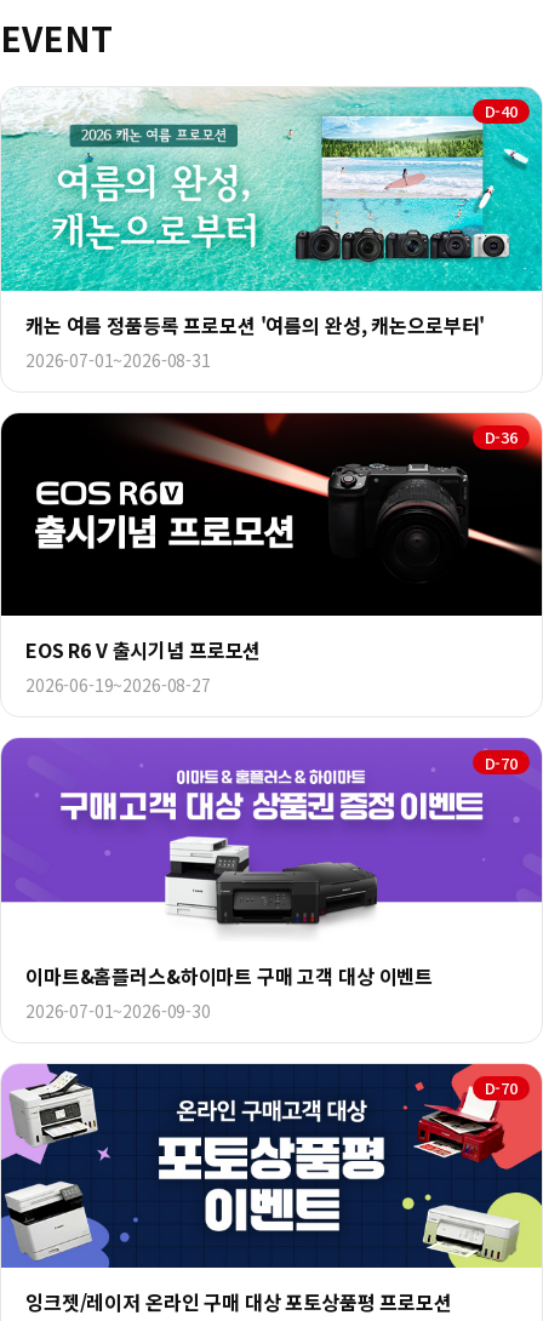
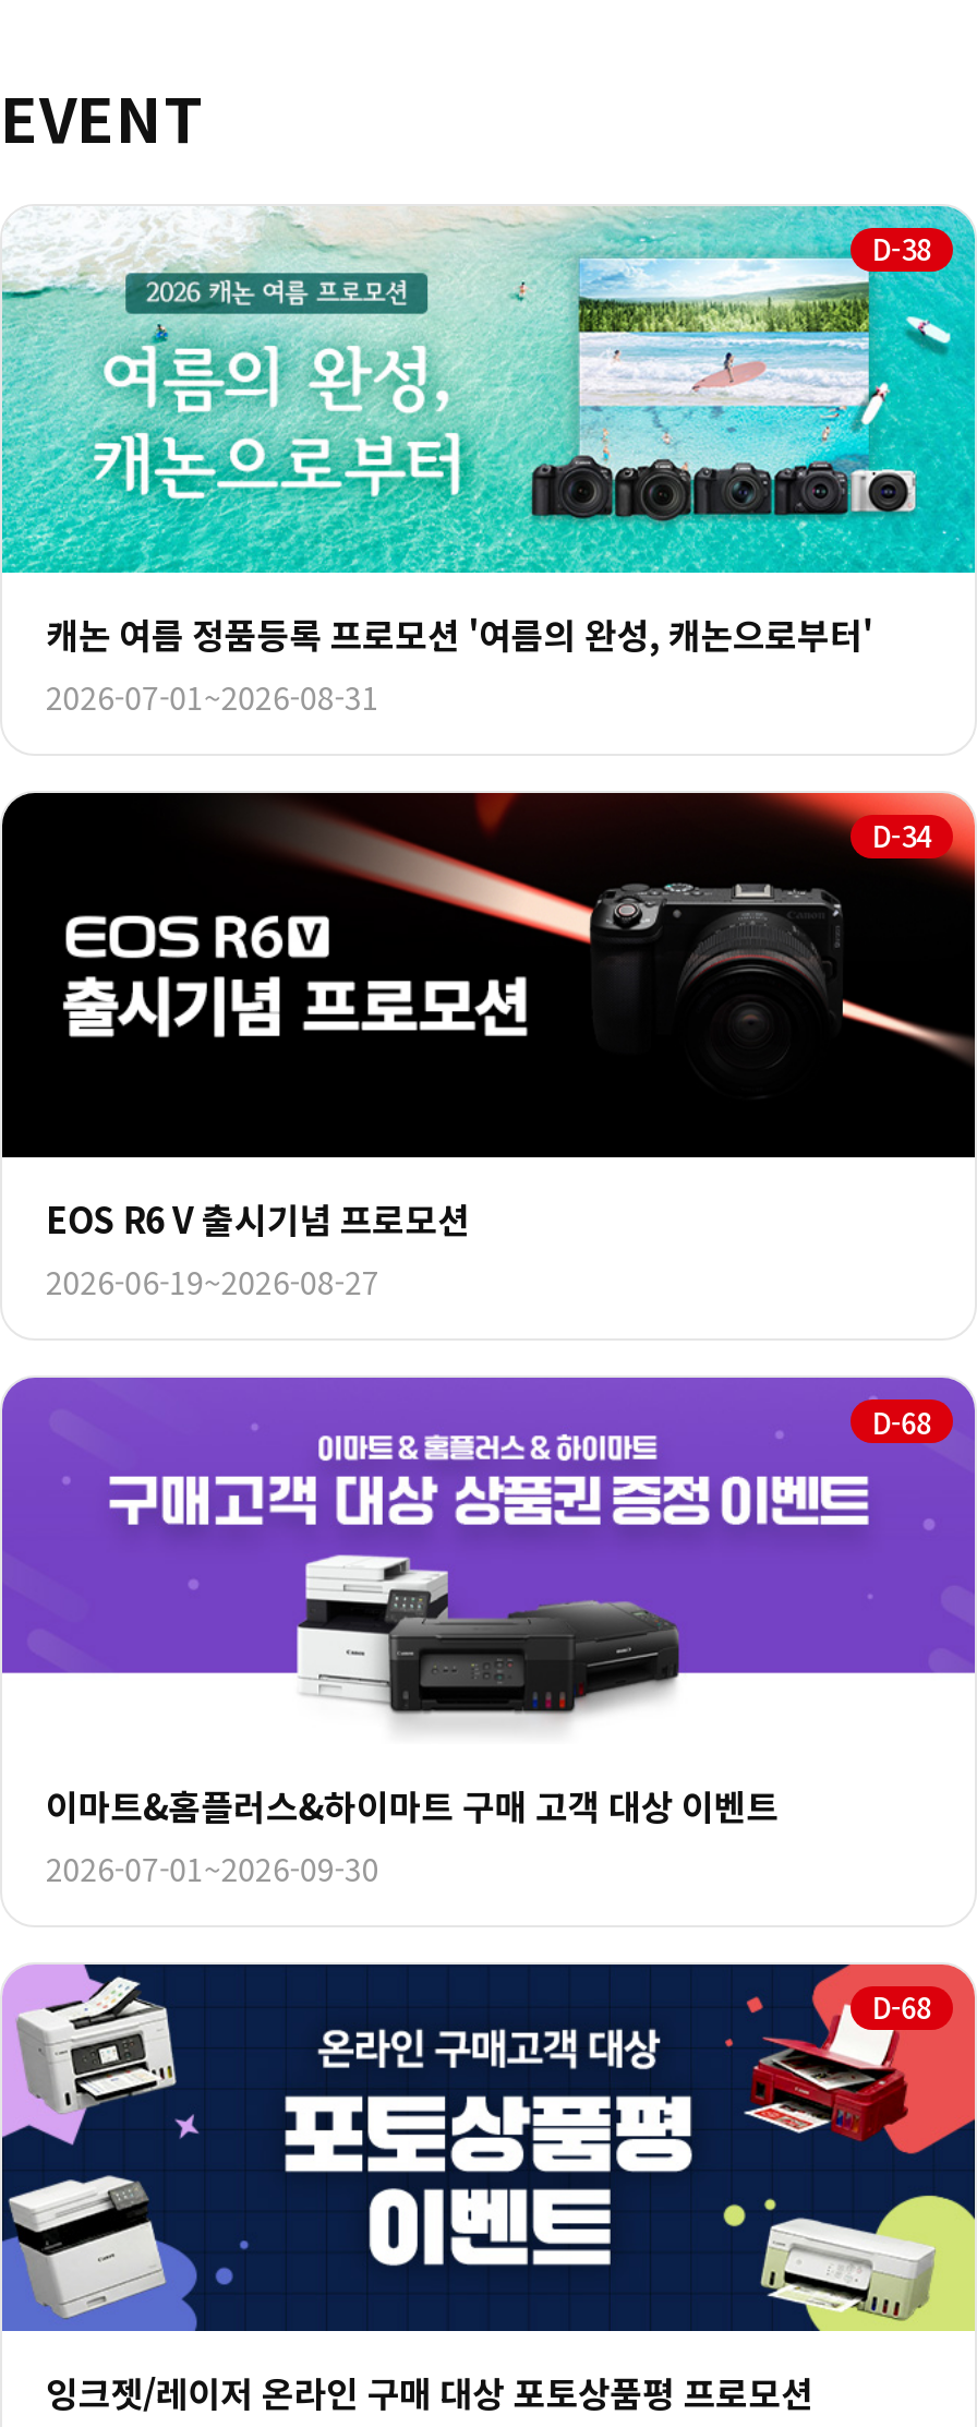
- D-40
+ D-38

- D-36
+ D-34

- D-70
+ D-68

- D-70
+ D-68
